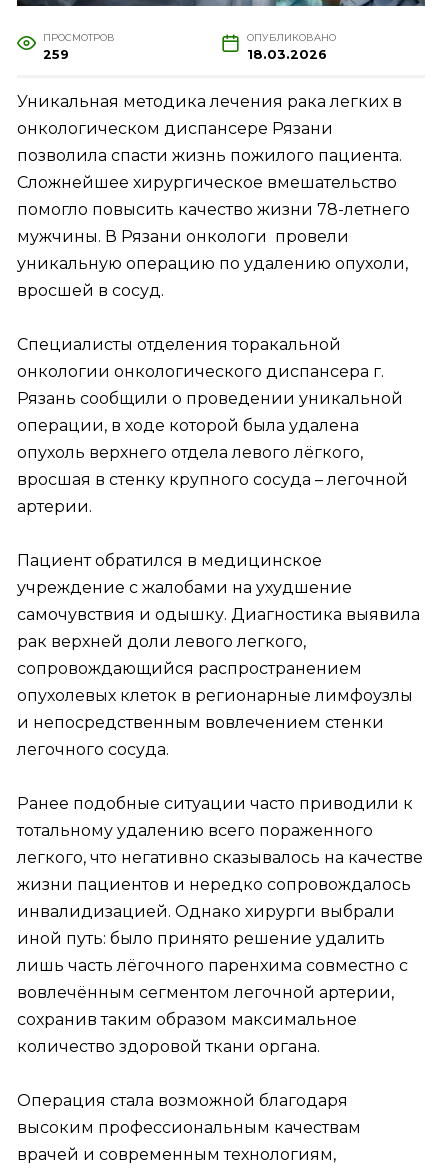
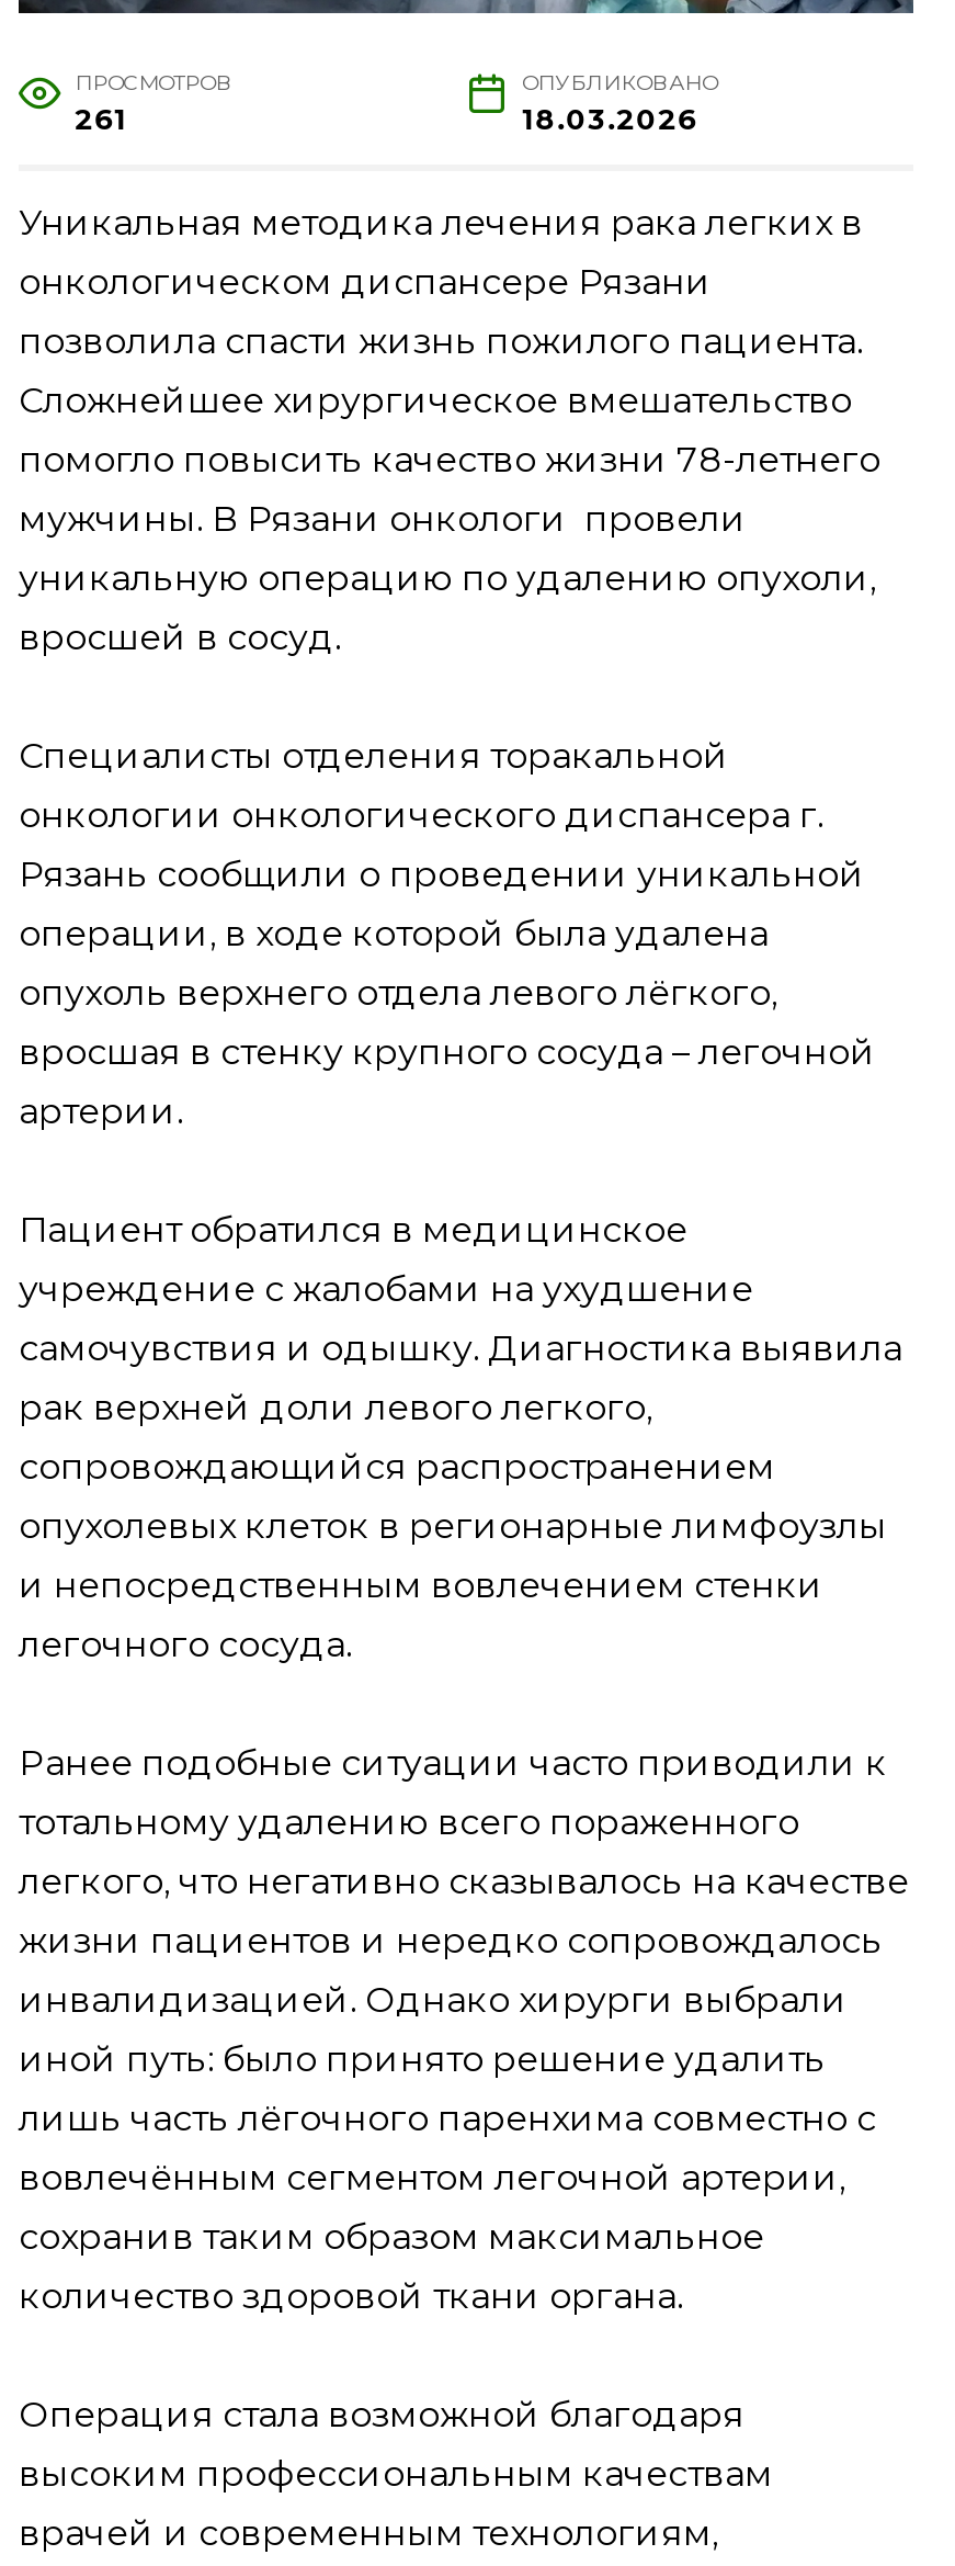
- 259
+ 261
